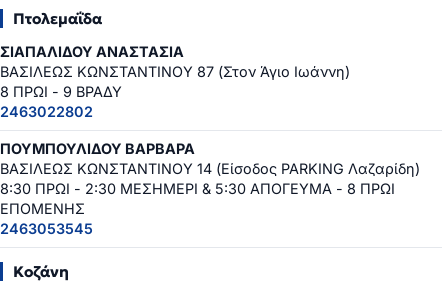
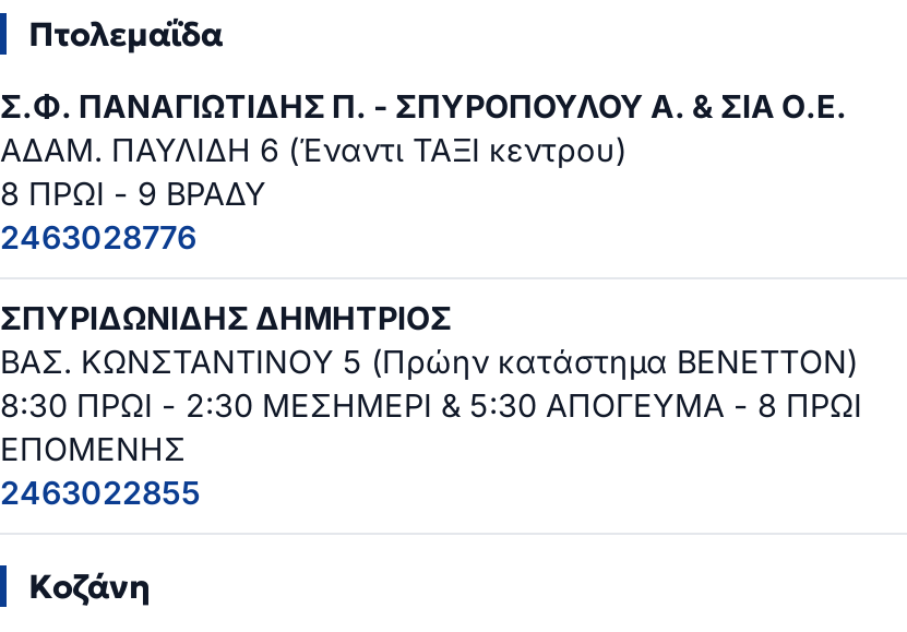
- ΣΙΑΠΑΛΙΔΟΥ ΑΝΑΣΤΑΣΙΑ
- ΒΑΣΙΛΕΩΣ ΚΩΝΣΤΑΝΤΙΝΟΥ 87 (Στον Άγιο Ιωάννη)
+ Σ.Φ. ΠΑΝΑΓΙΩΤΙΔΗΣ Π. - ΣΠΥΡΟΠΟΥΛΟΥ Α. & ΣΙΑ Ο.Ε.
+ ΑΔΑΜ. ΠΑΥΛΙΔΗ 6 (Έναντι ΤΑΞΙ κεντρου)

- 2463022802
+ 2463028776

- ΠΟΥΜΠΟΥΛΙΔΟΥ ΒΑΡΒΑΡΑ
- ΒΑΣΙΛΕΩΣ ΚΩΝΣΤΑΝΤΙΝΟΥ 14 (Είσοδος PARKING Λαζαρίδη)
+ ΣΠΥΡΙΔΩΝΙΔΗΣ ΔΗΜΗΤΡΙΟΣ
+ ΒΑΣ. ΚΩΝΣΤΑΝΤΙΝΟΥ 5 (Πρώην κατάστημα BENETTON)

- 2463053545
+ 2463022855
